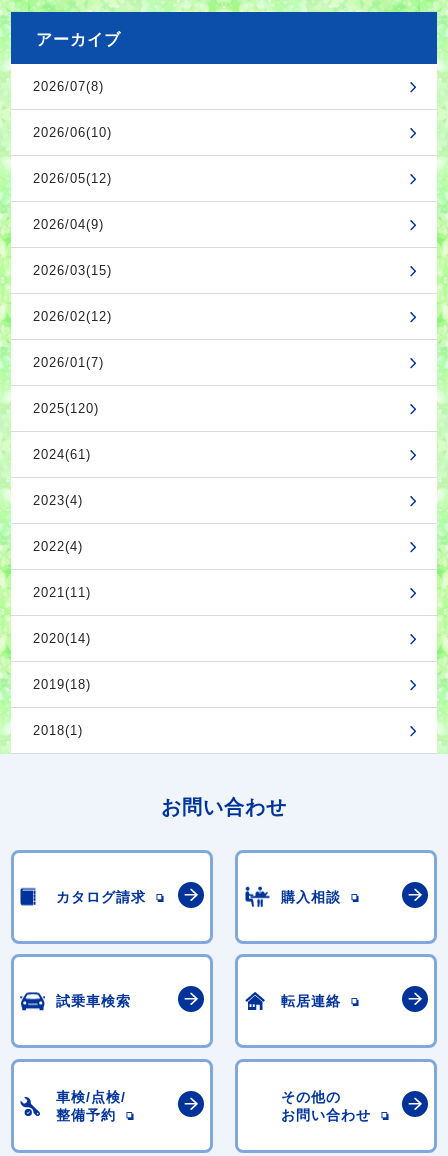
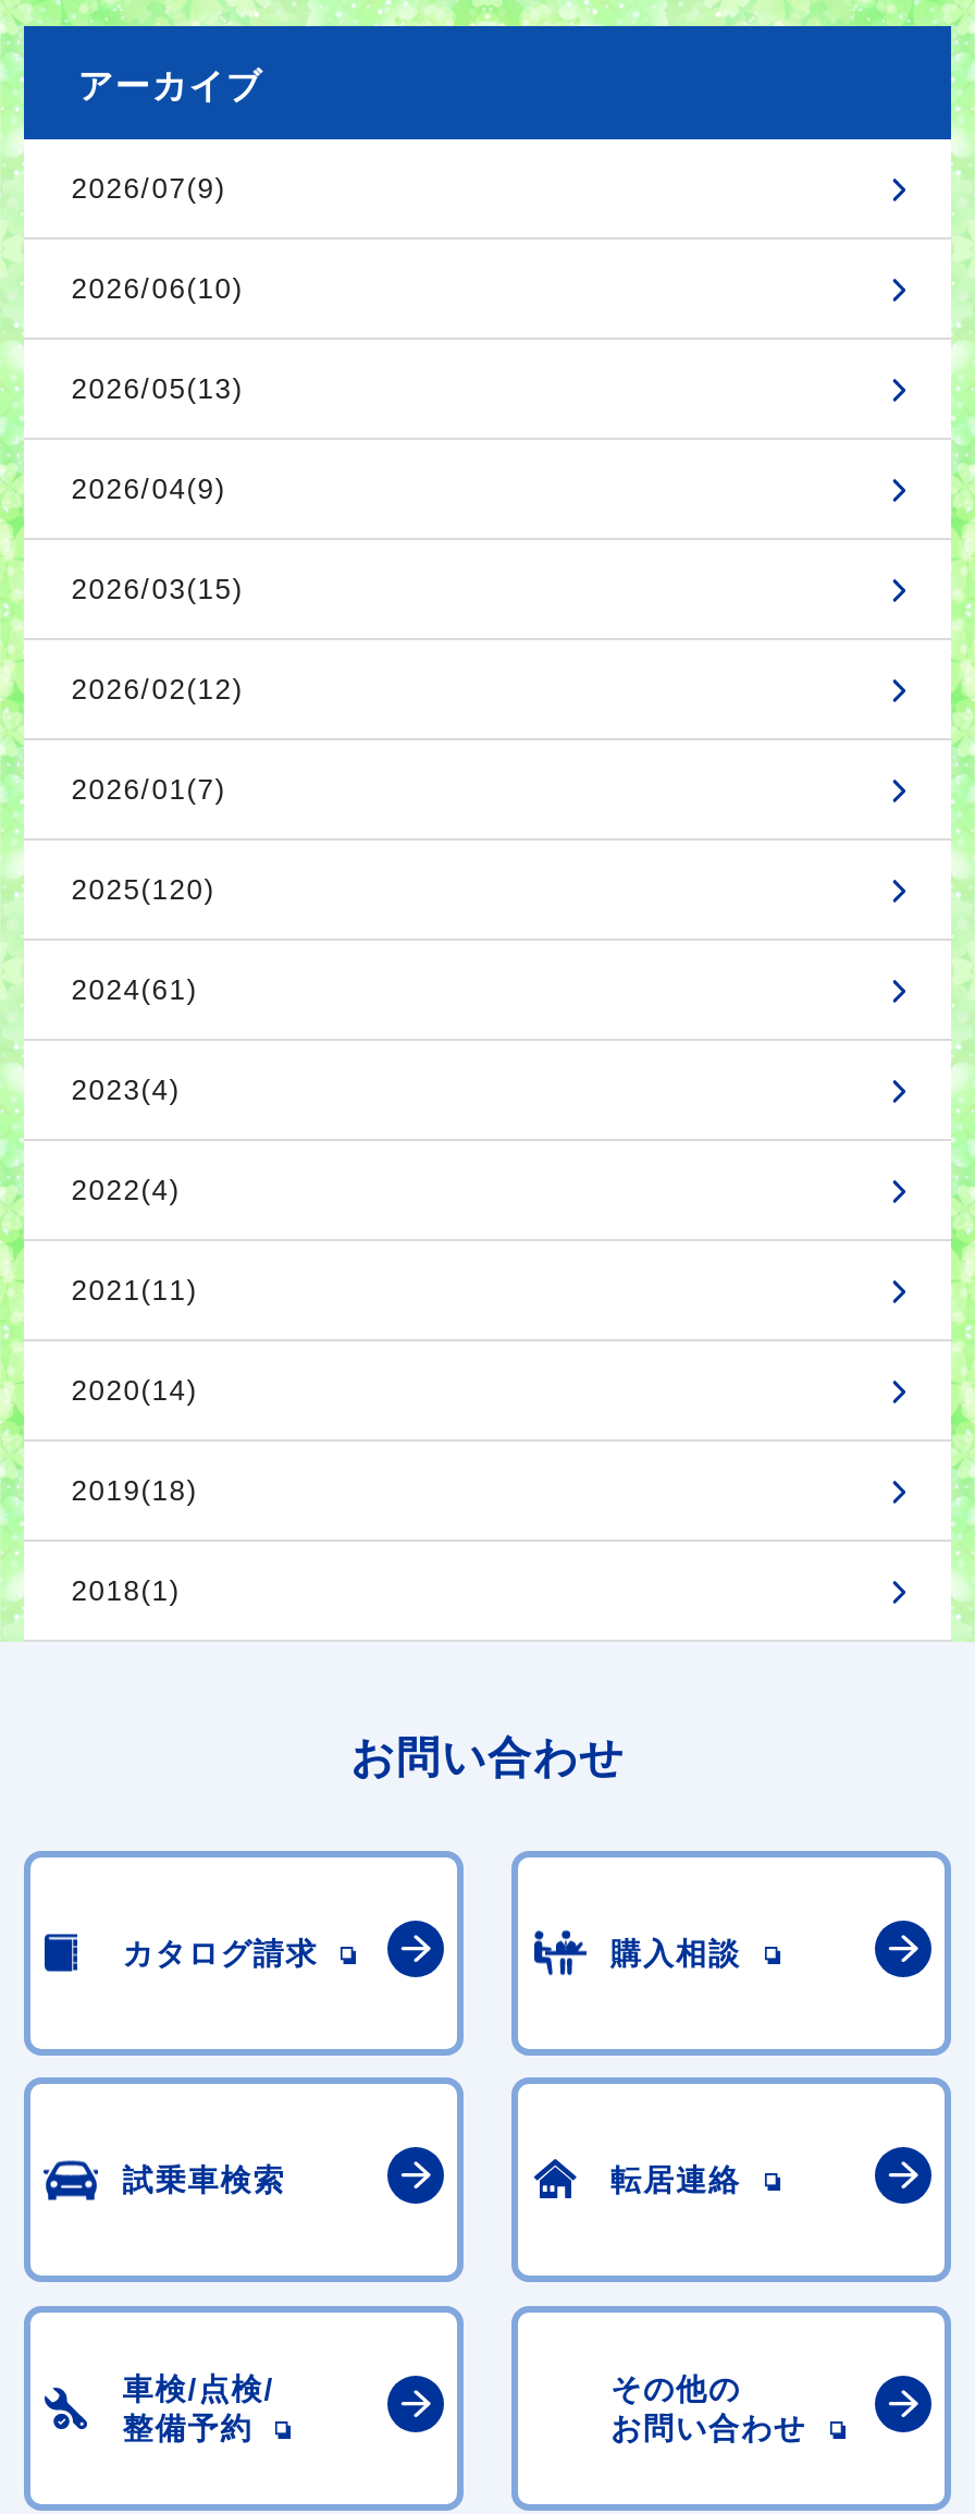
- 2026/07(8)
+ 2026/07(9)

- 2026/05(12)
+ 2026/05(13)
